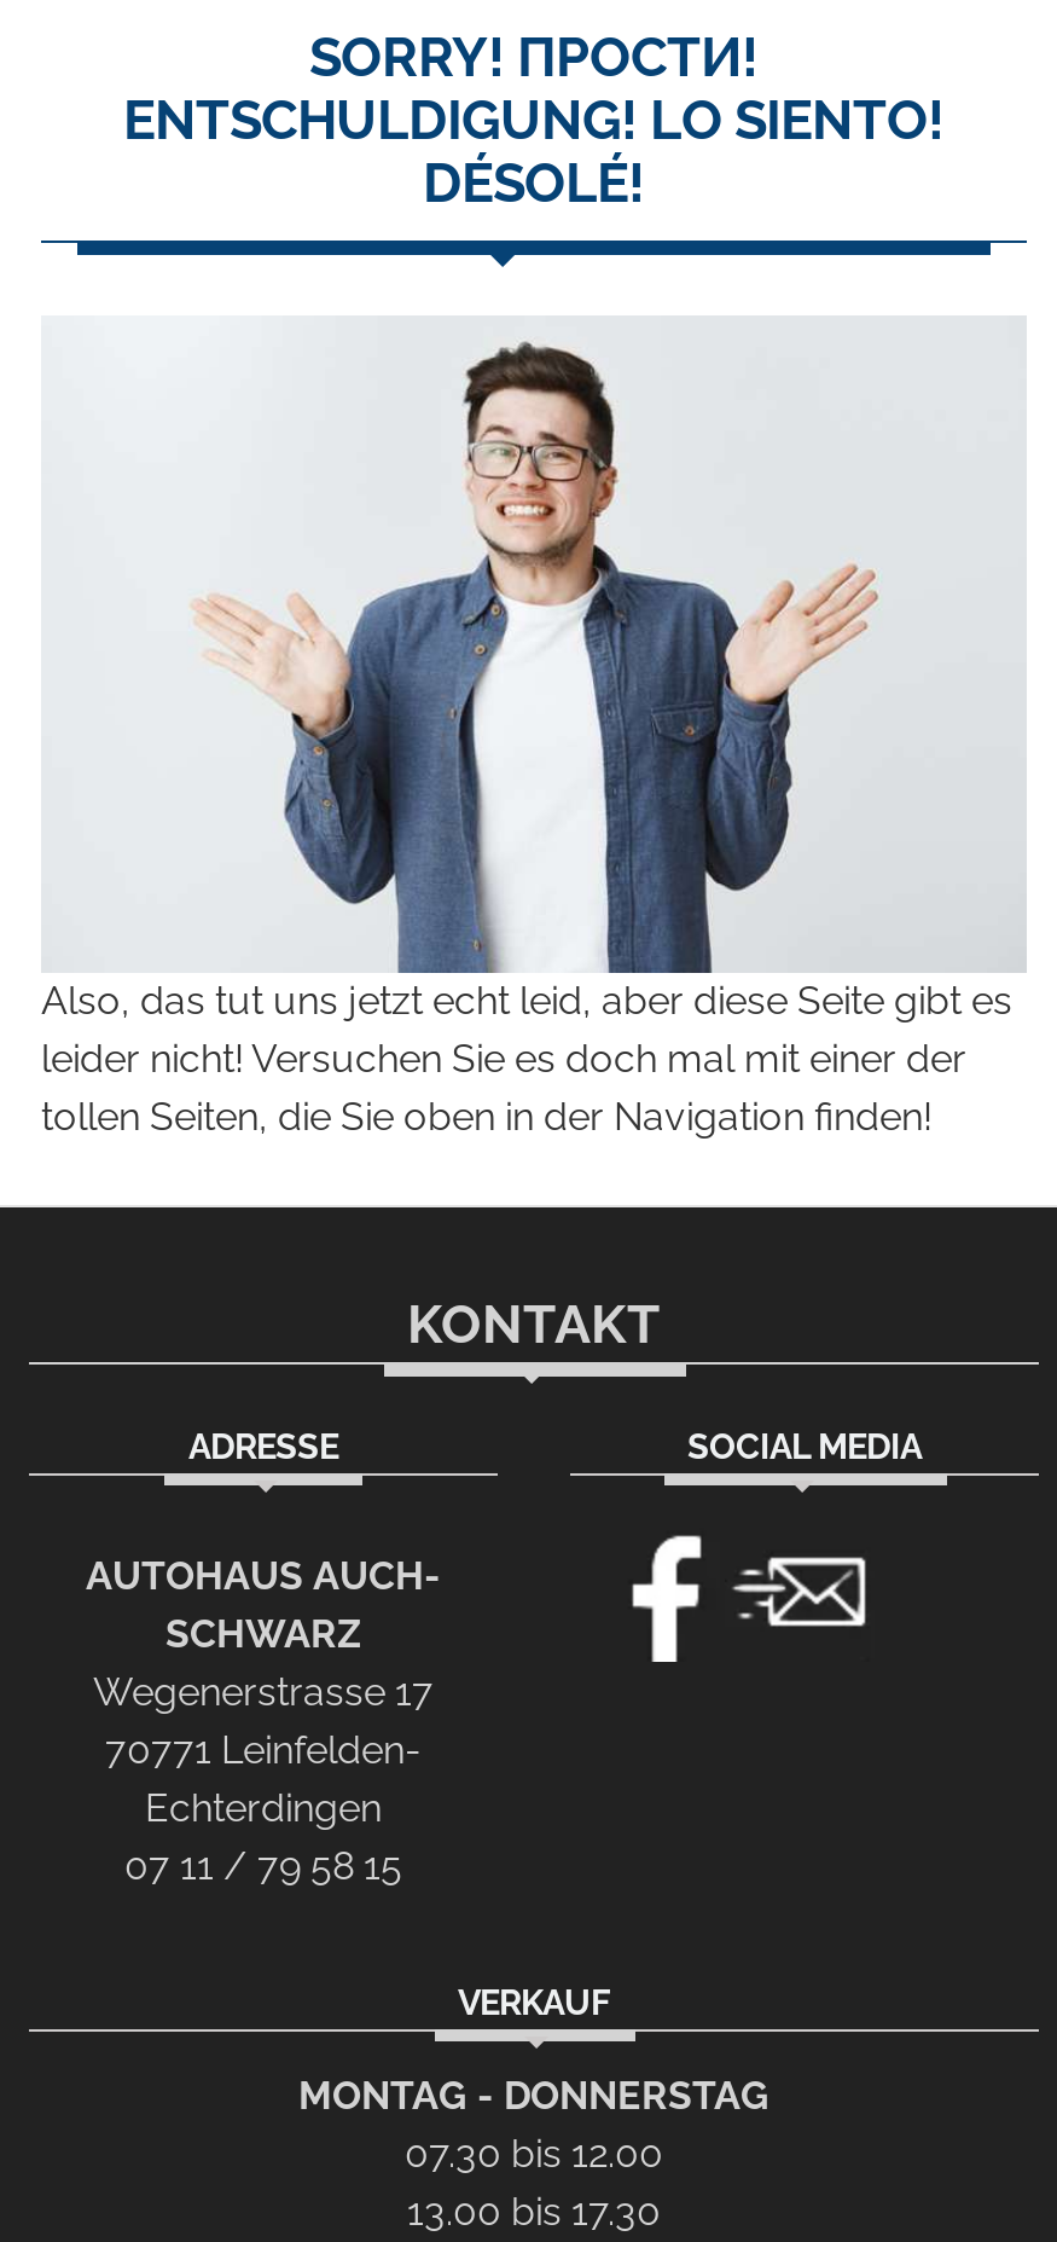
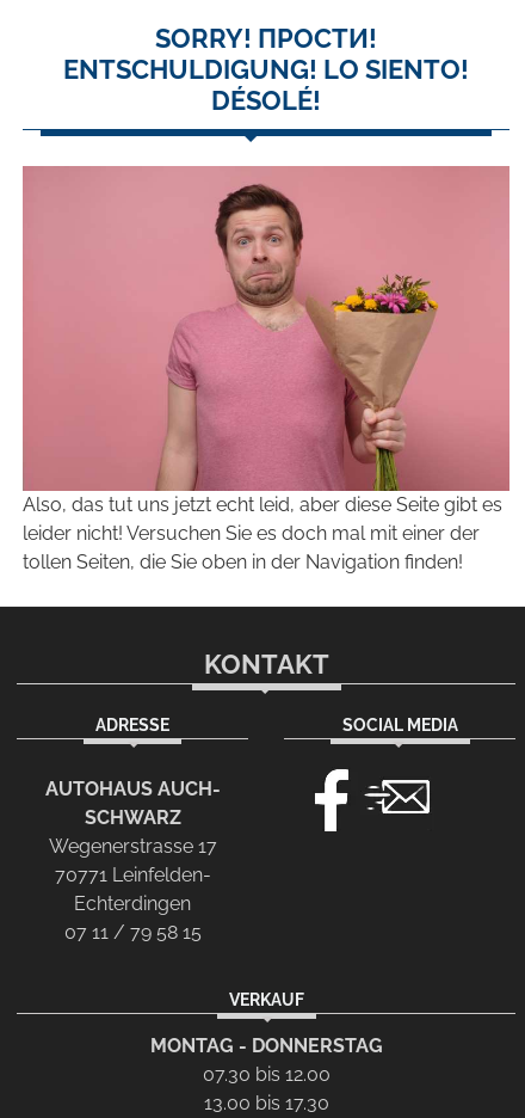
- [image]
+ [image]
